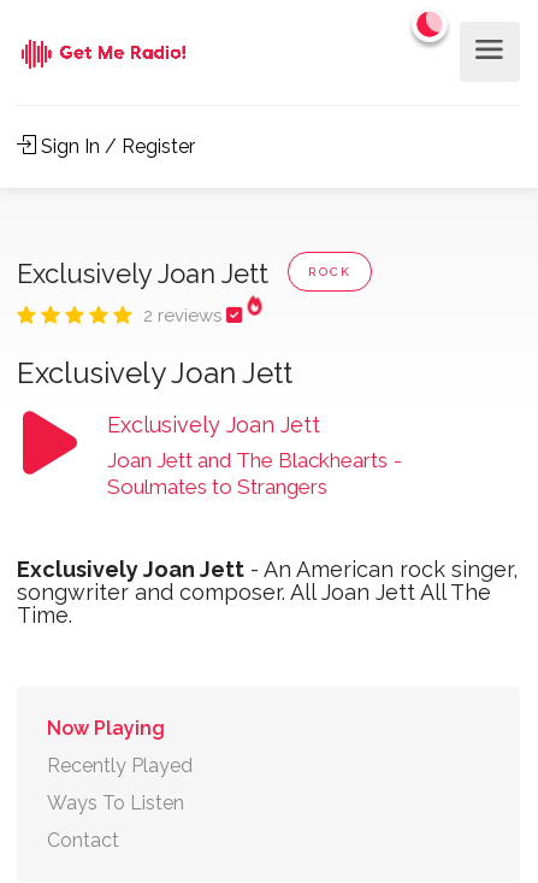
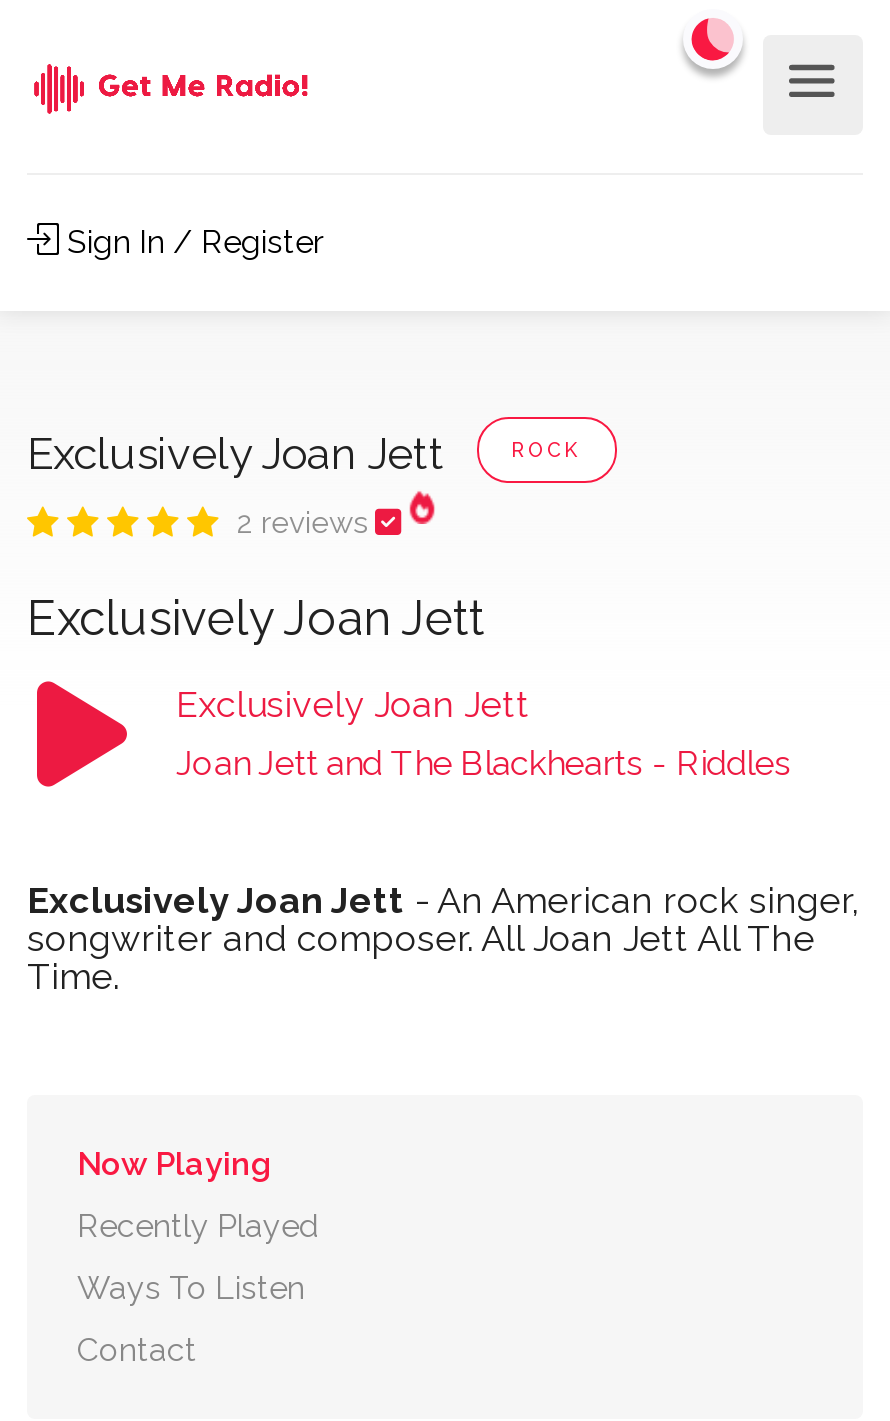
- Joan Jett and The Blackhearts -
- Soulmates to Strangers
+ Joan Jett and The Blackhearts - Riddles
